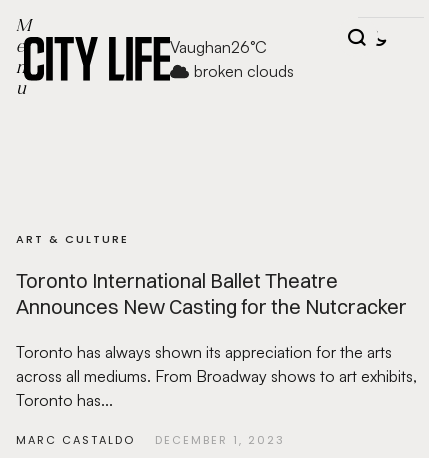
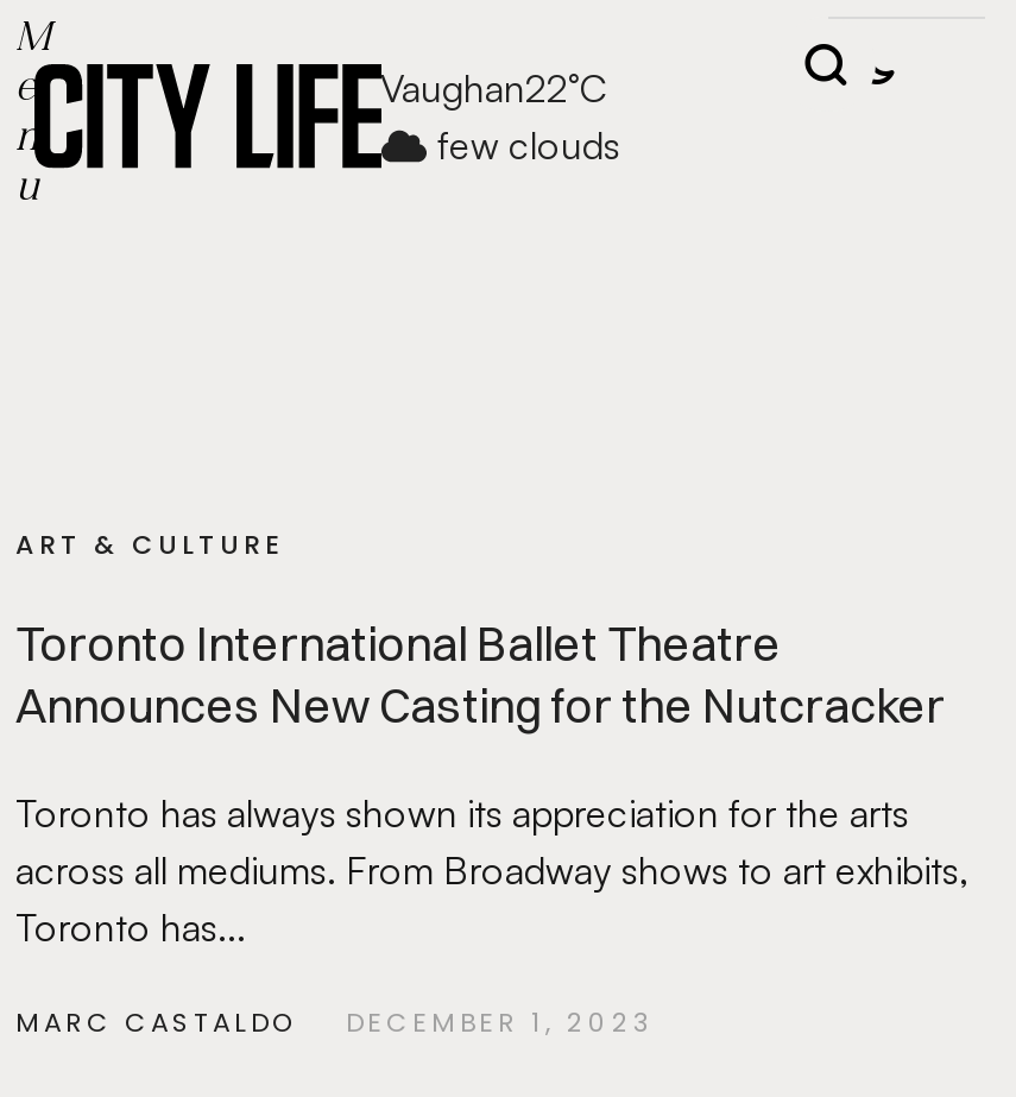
- Vaughan26°C
+ Vaughan22°C

- broken clouds
+ few clouds
